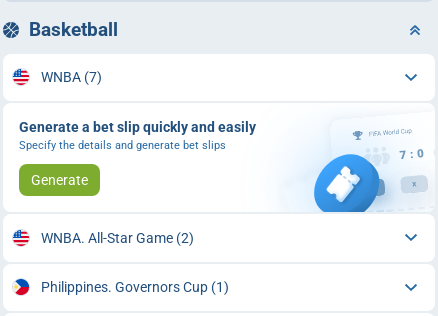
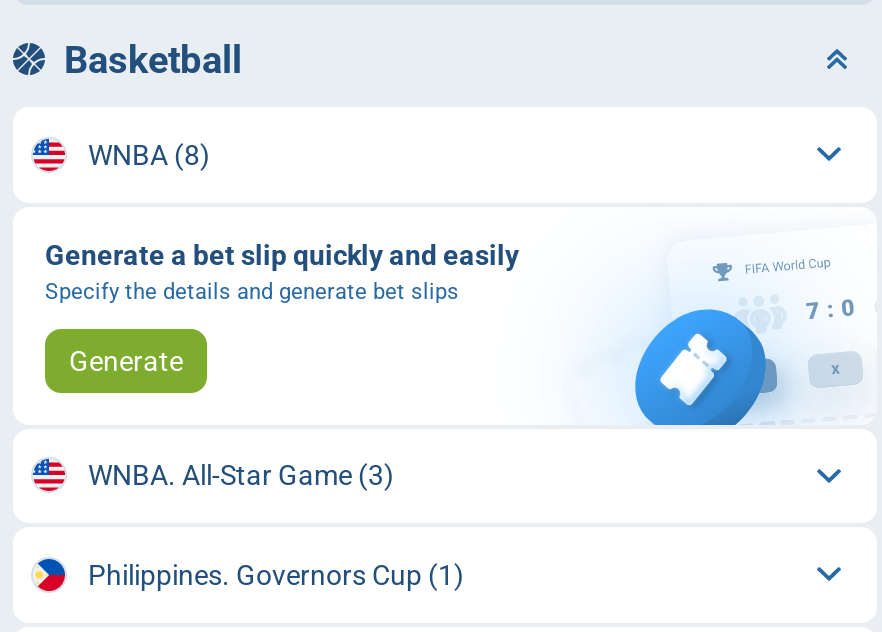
- WNBA (7)
+ WNBA (8)

- WNBA. All-Star Game (2)
+ WNBA. All-Star Game (3)
